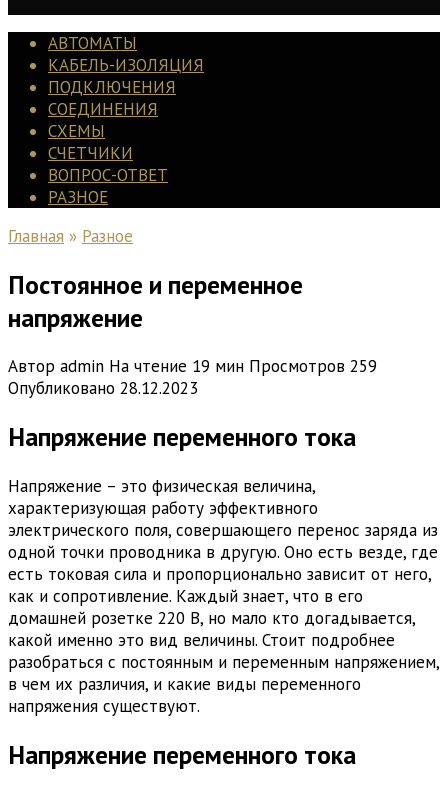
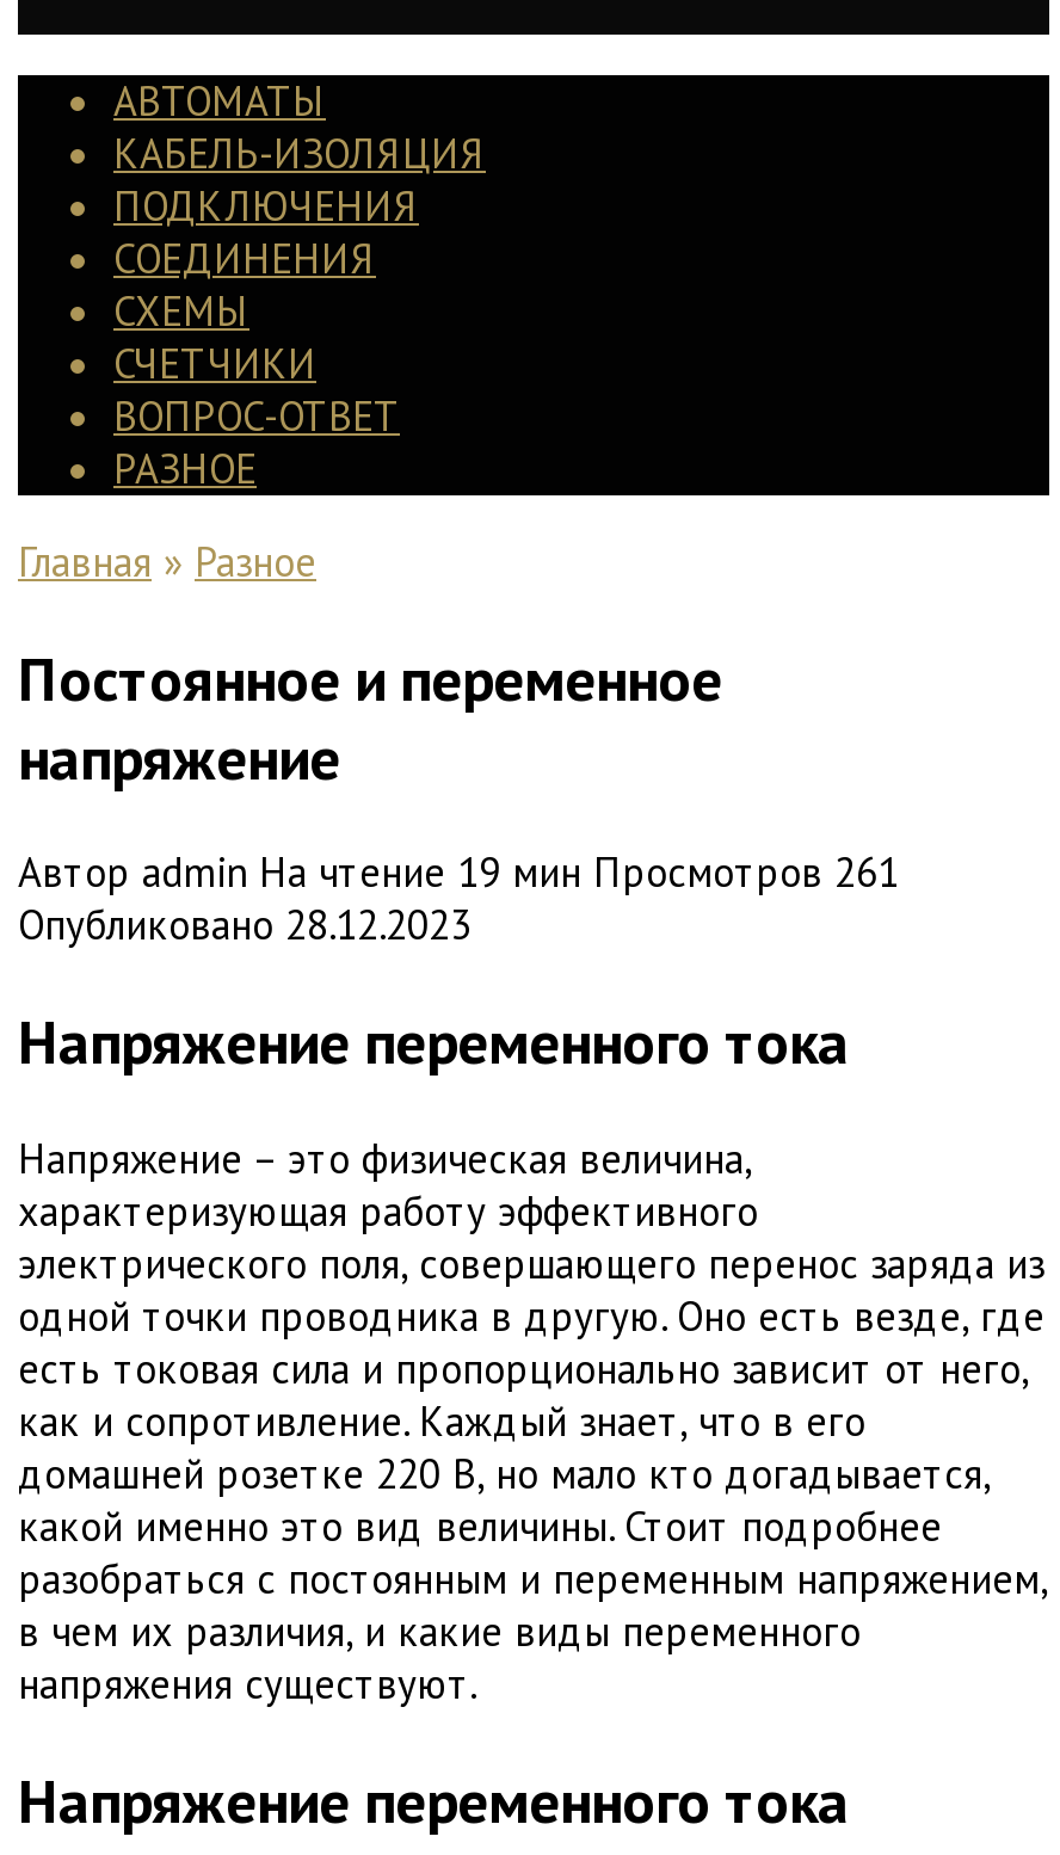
- Автор admin На чтение 19 мин Просмотров 259
+ Автор admin На чтение 19 мин Просмотров 261
